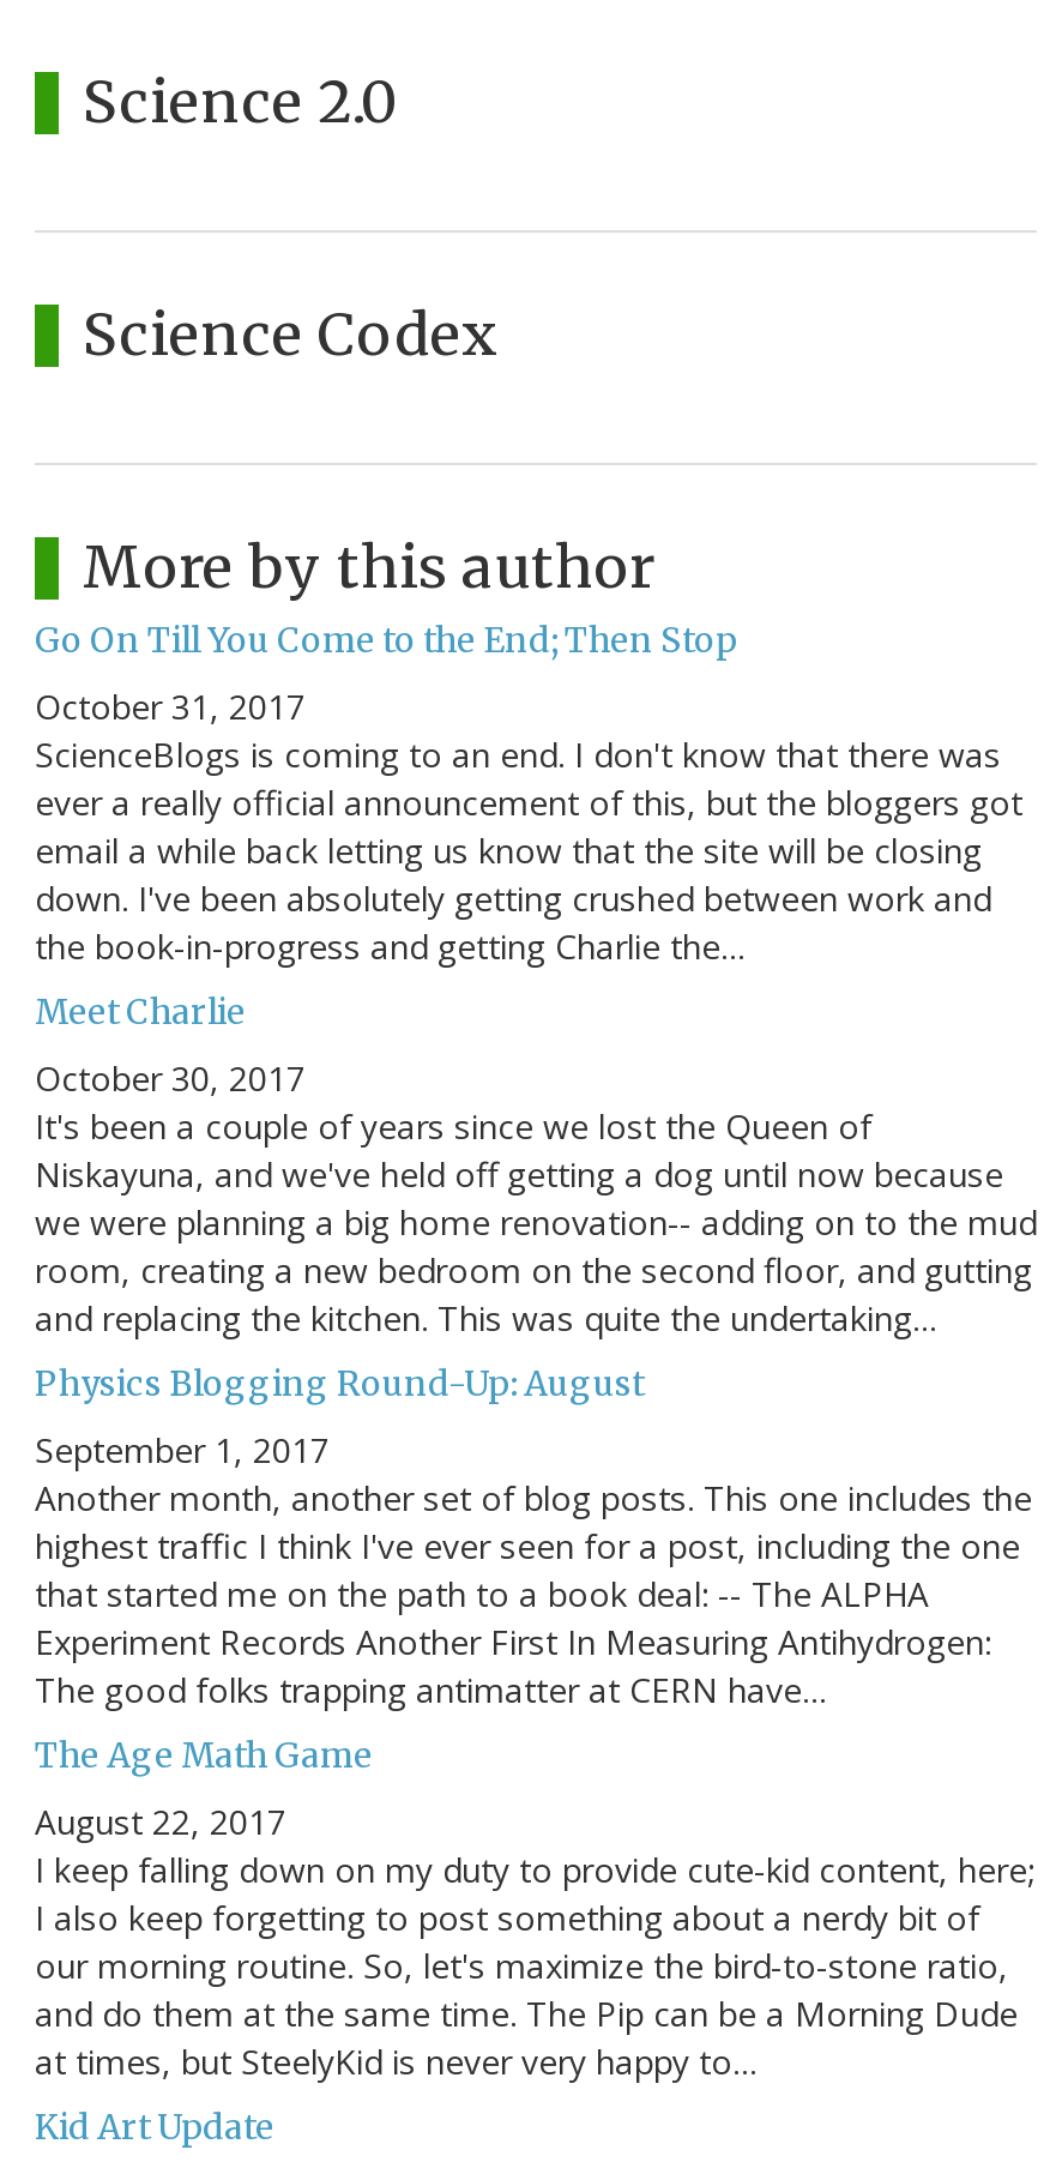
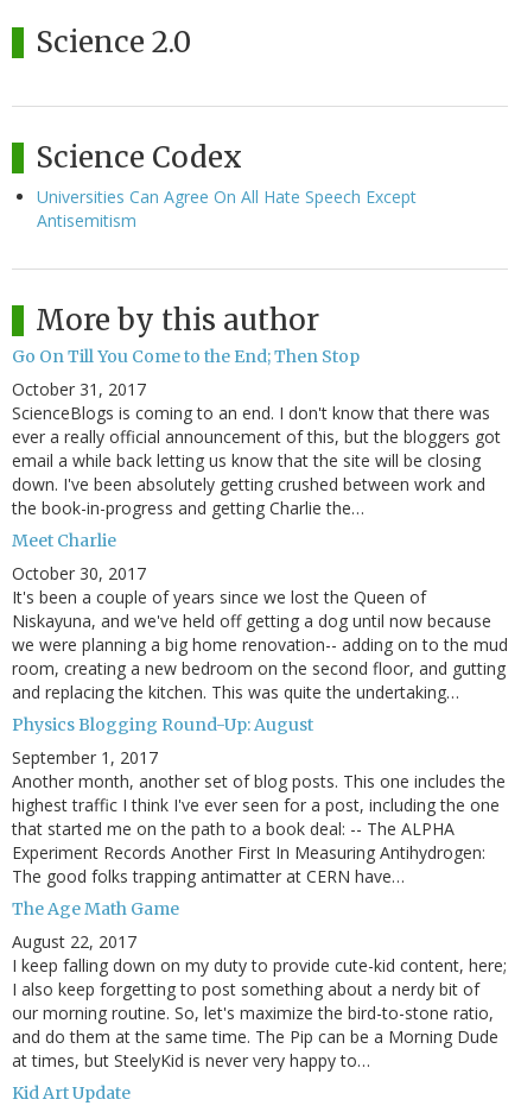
+ Universities Can Agree On All Hate Speech Except
+ Antisemitism
